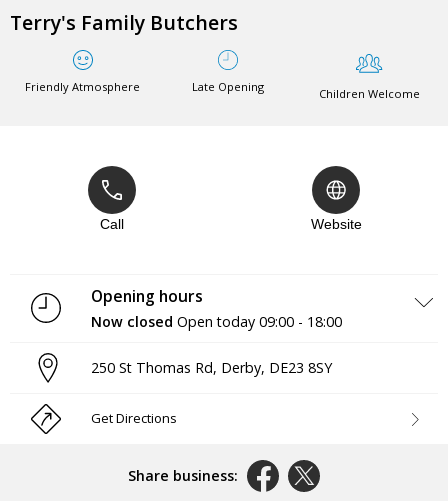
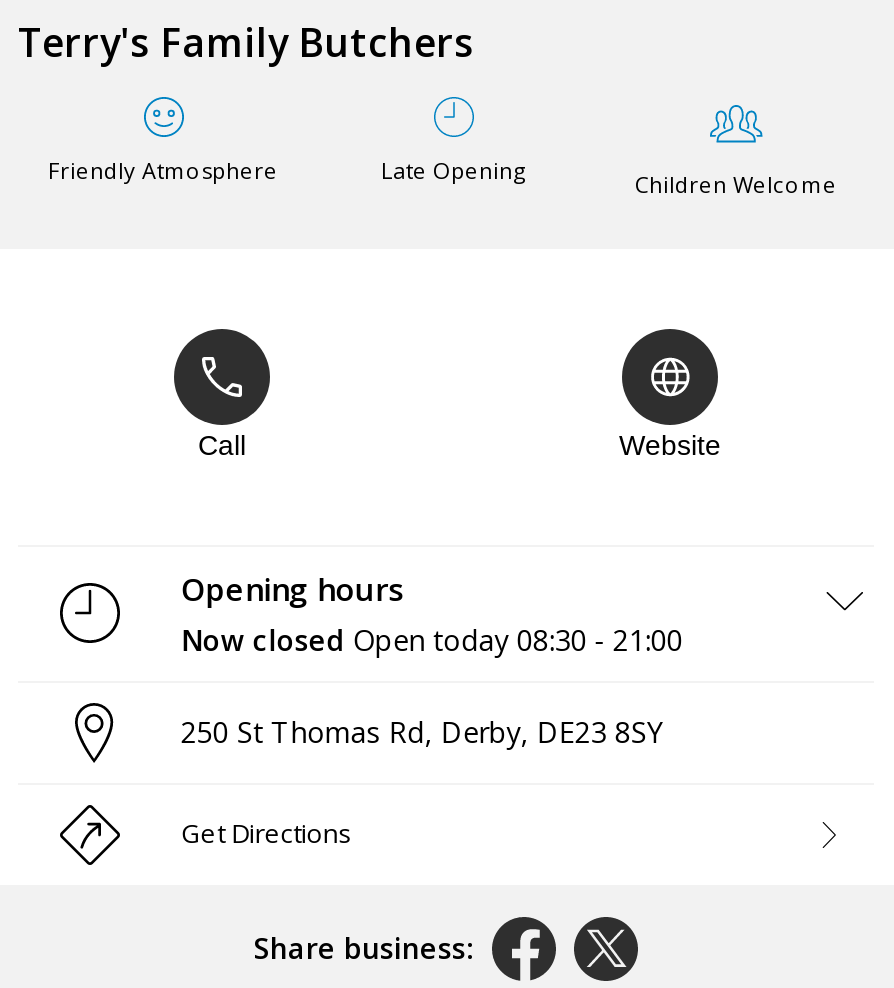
- Now closed Open today 09:00 - 18:00
+ Now closed Open today 08:30 - 21:00
